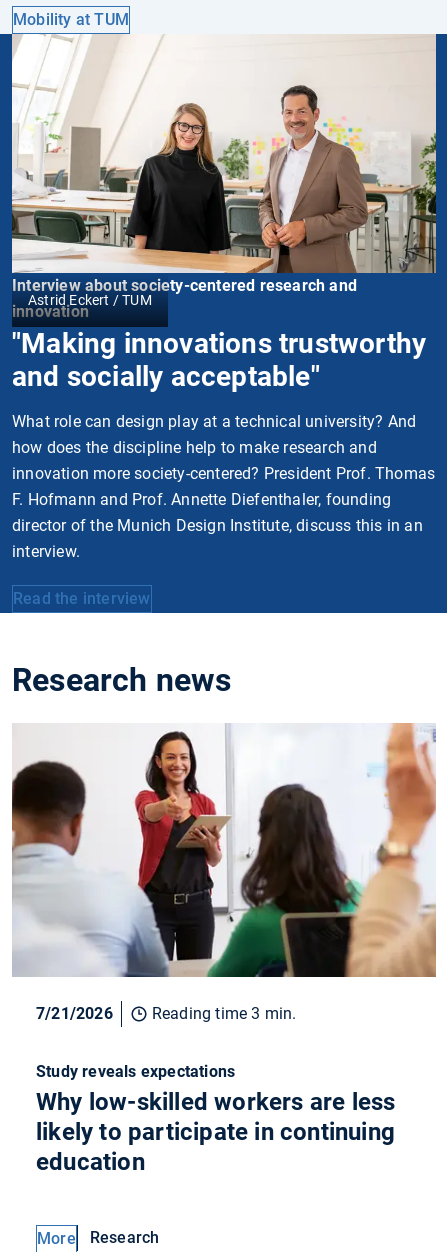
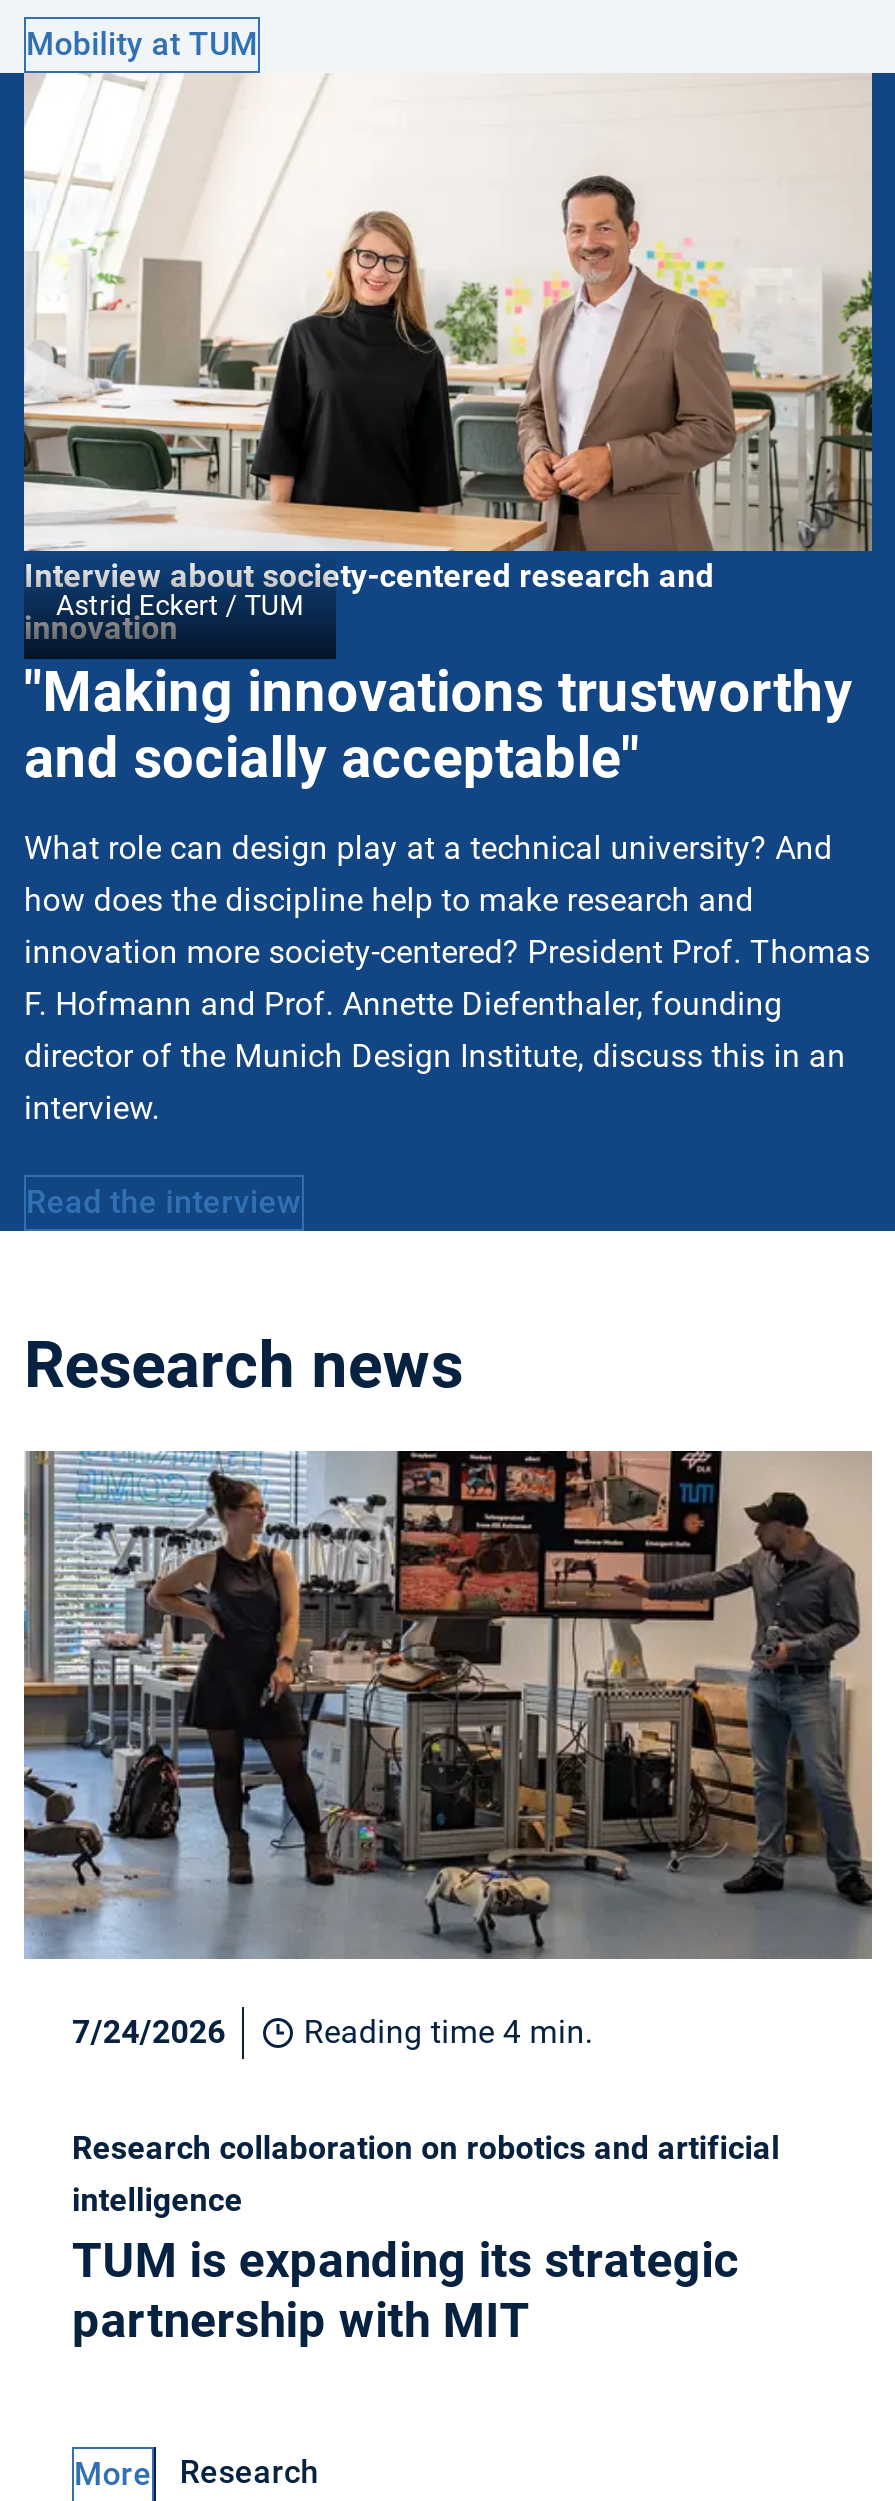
- [image]
- 7/21/2026
- Reading time 3 min.
+ [image]
+ 7/24/2026
+ Reading time 4 min.

- Study reveals expectations
- Why low-skilled workers are less
- likely to participate in continuing
- education
+ Research collaboration on robotics and artificial
+ intelligence
+ TUM is expanding its strategic
+ partnership with MIT
